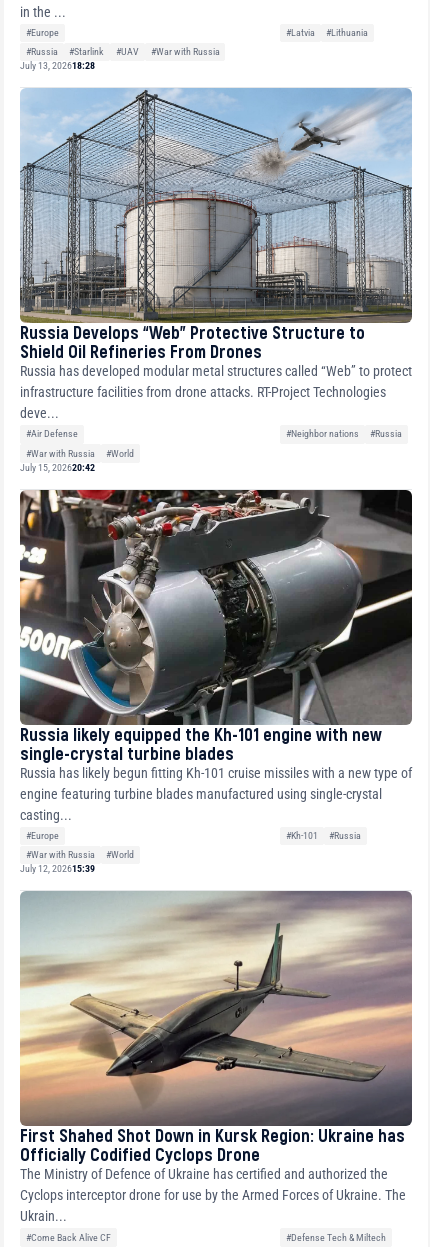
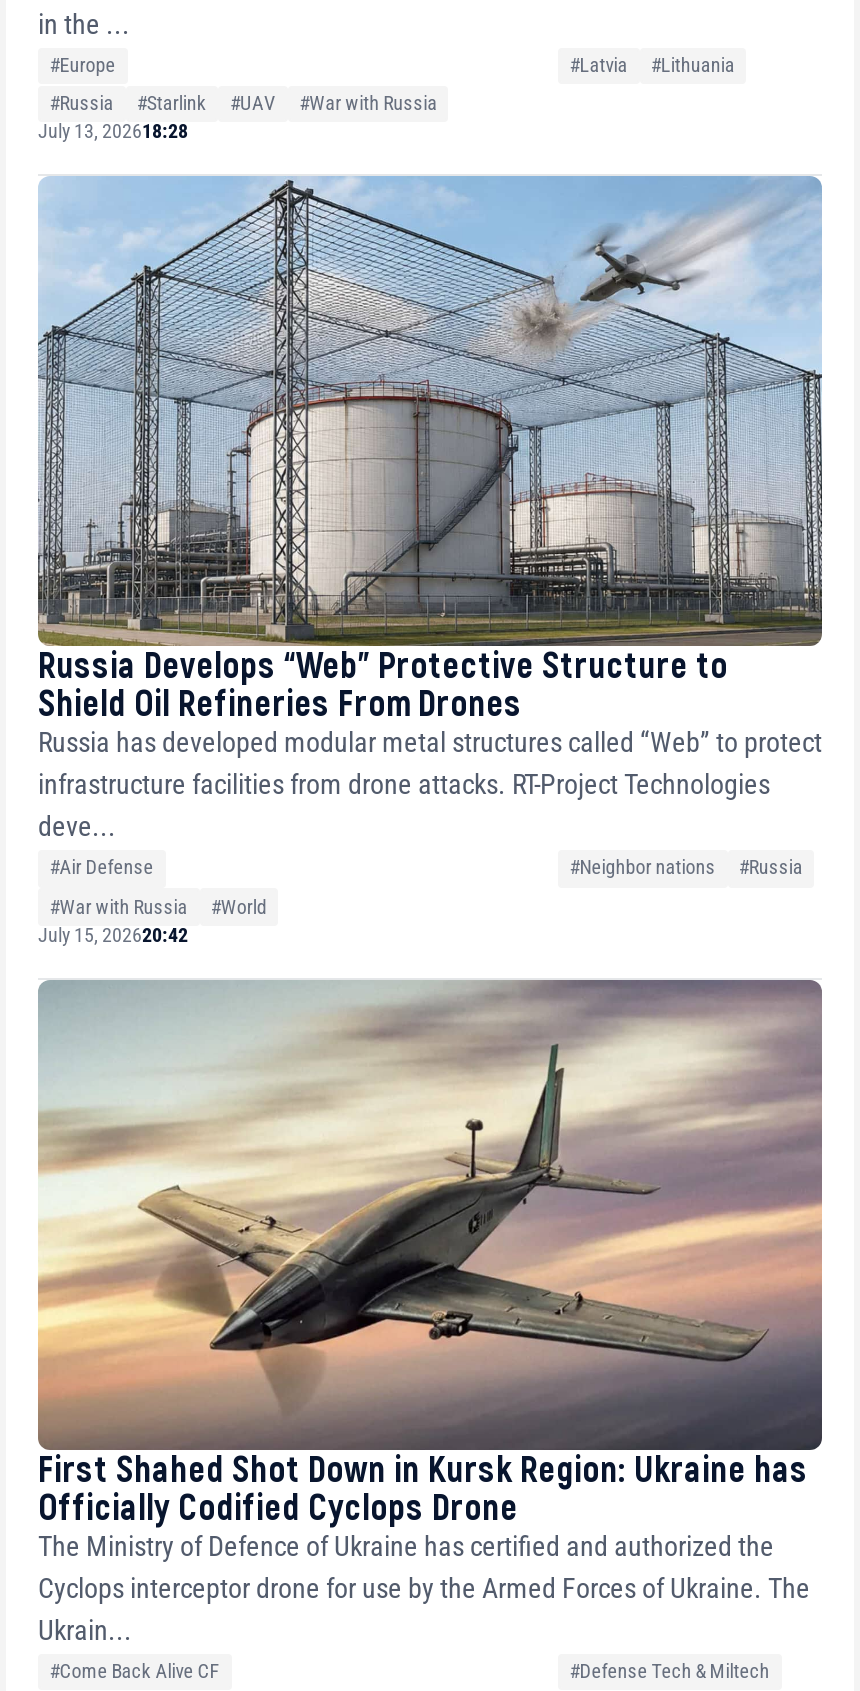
- [image]
- Russia likely equipped the Kh-101 engine with new
- single-crystal turbine blades
- Russia has likely begun fitting Kh-101 cruise missiles with a new type of
- engine featuring turbine blades manufactured using single-crystal
- casting...
- #Europe
- #Kh-101
- #Russia
- #War with Russia
- #World
- July 12, 2026 15:39
